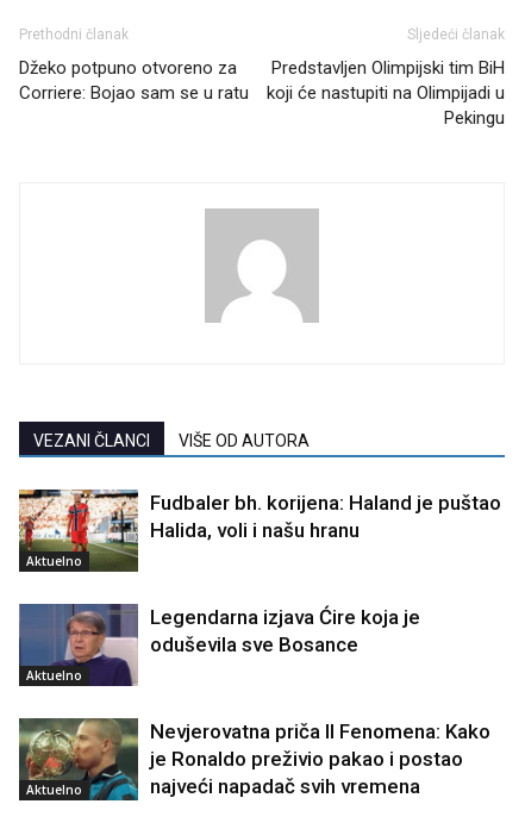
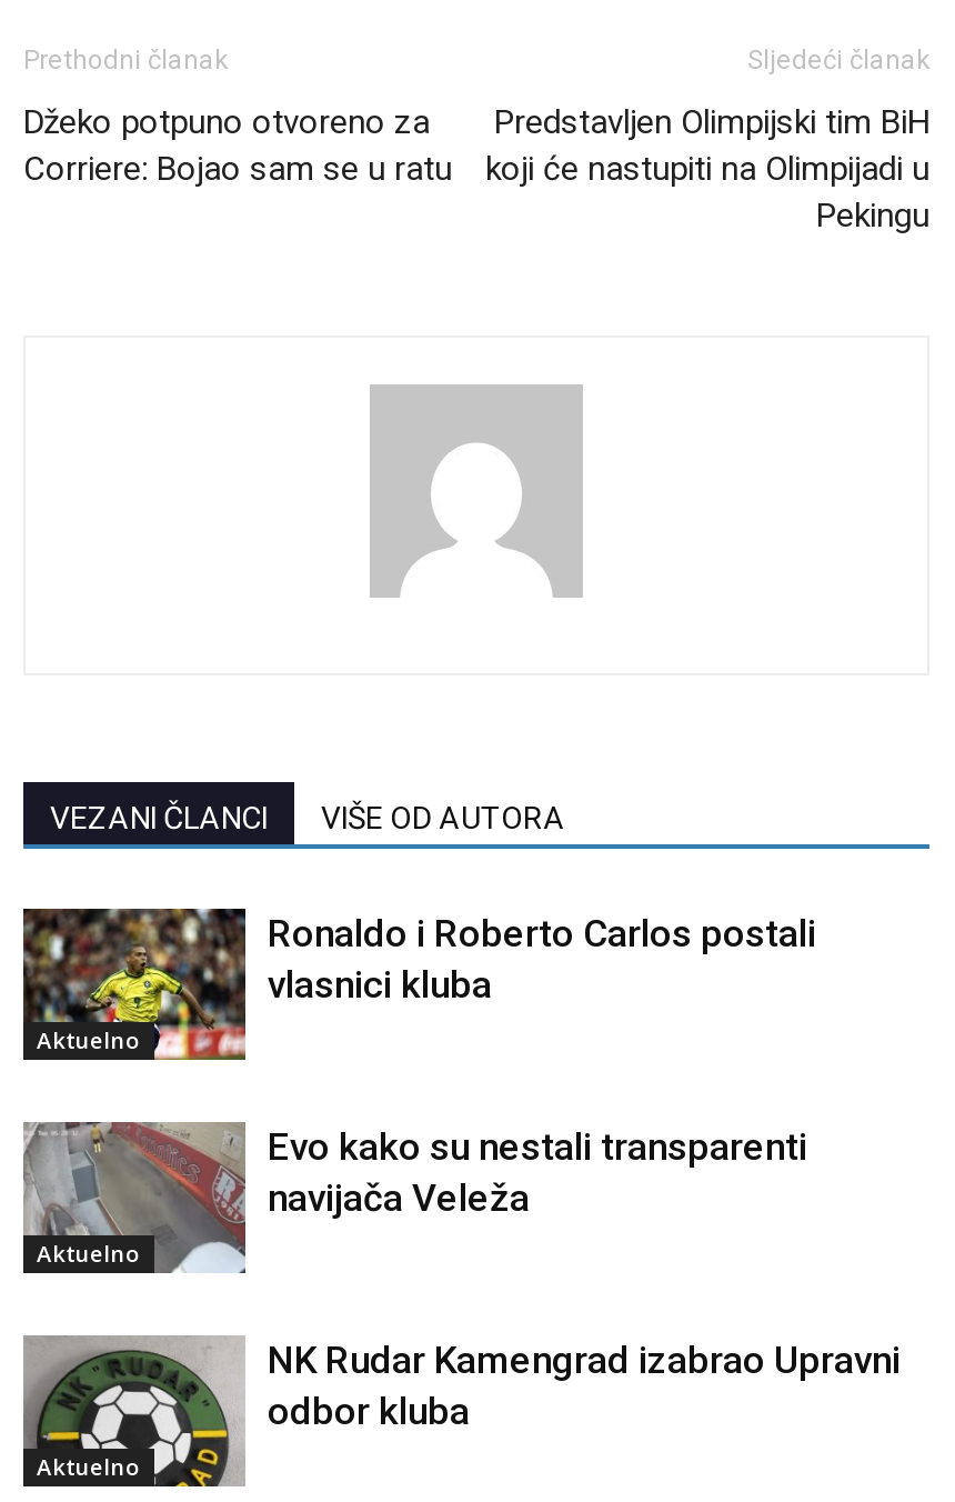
- [image]
- Fudbaler bh. korijena: Haland je puštao
- Halida, voli i našu hranu
+ [image]
+ Ronaldo i Roberto Carlos postali
+ vlasnici kluba

- [image]
- Legendarna izjava Ćire koja je
- oduševila sve Bosance
+ [image]
+ Evo kako su nestali transparenti
+ navijača Veleža

- [image]
- Nevjerovatna priča Il Fenomena: Kako
- je Ronaldo preživio pakao i postao
- najveći napadač svih vremena
+ [image]
+ NK Rudar Kamengrad izabrao Upravni
+ odbor kluba
